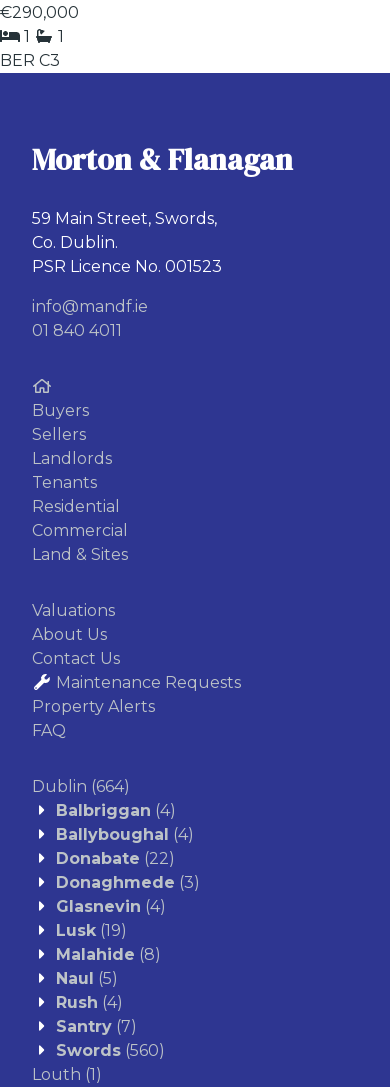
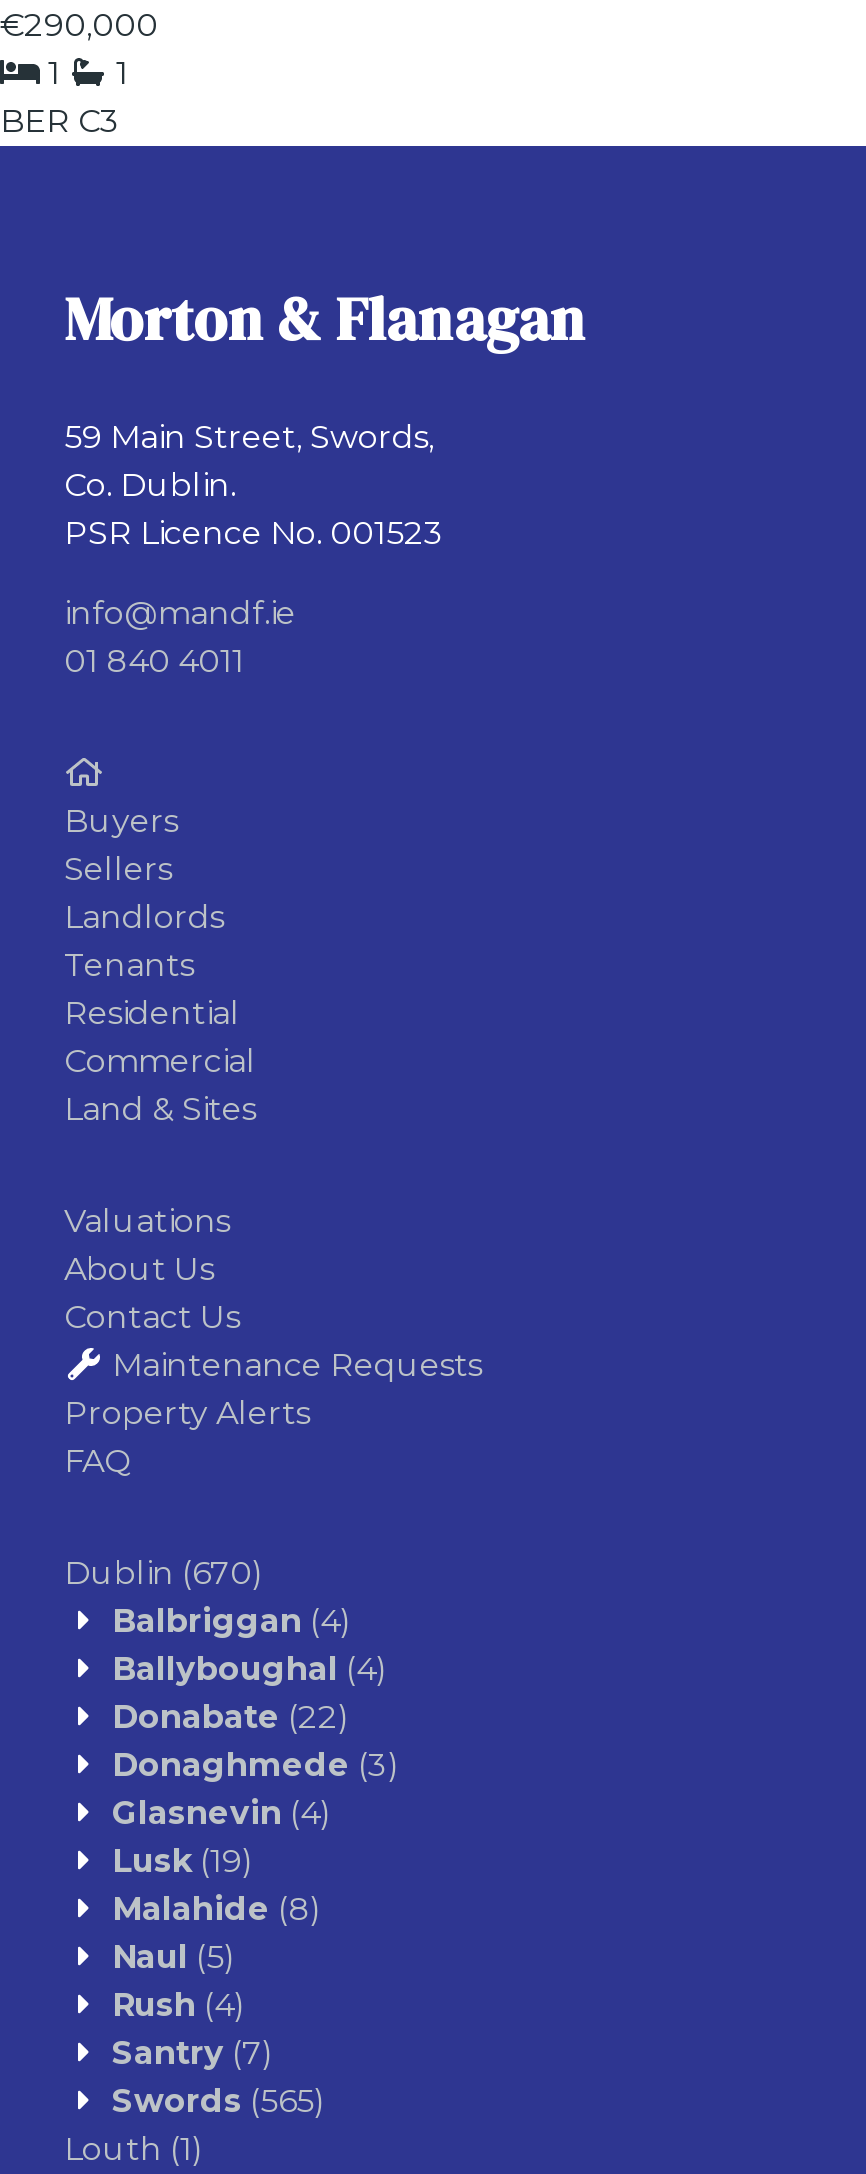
- Dublin (664)
+ Dublin (670)

- Swords (560)
+ Swords (565)
